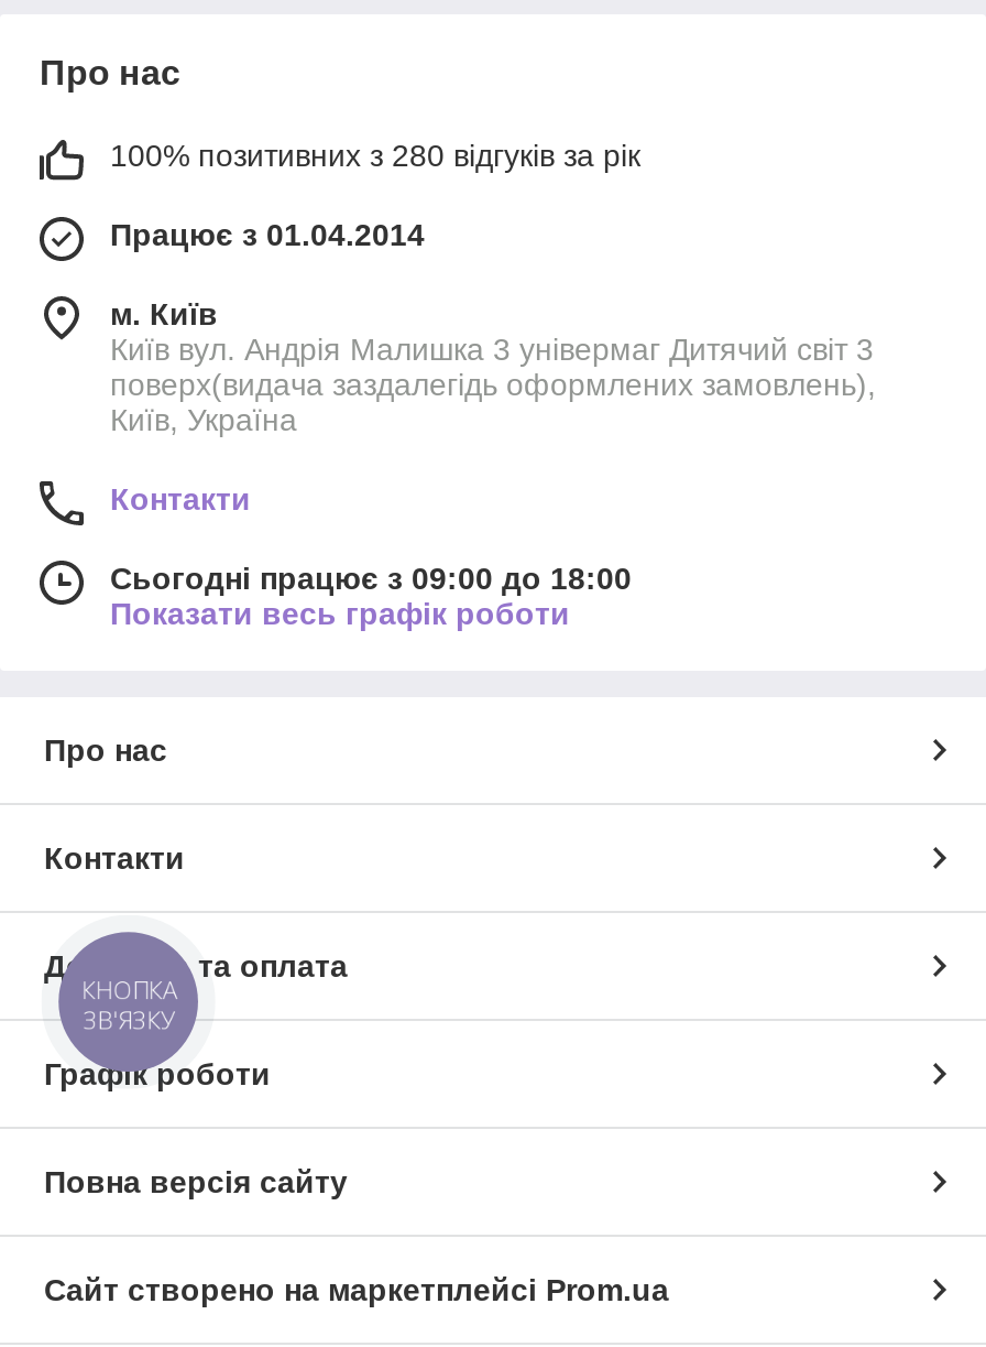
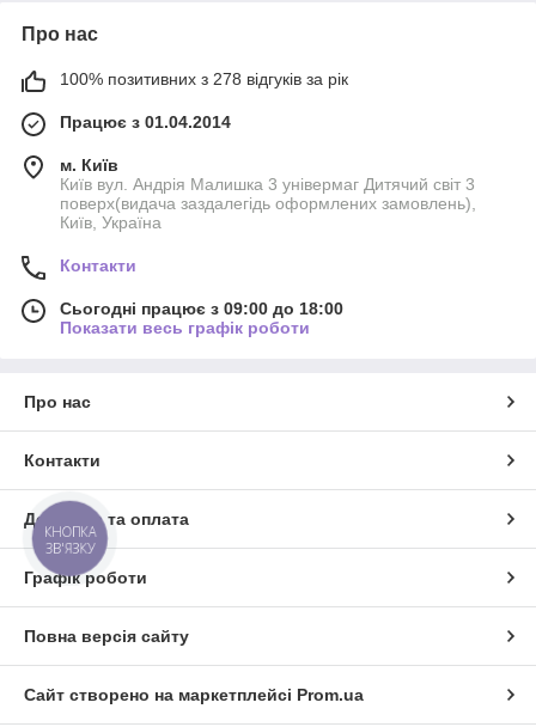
- 100% позитивних з 280 відгуків за рік
+ 100% позитивних з 278 відгуків за рік
